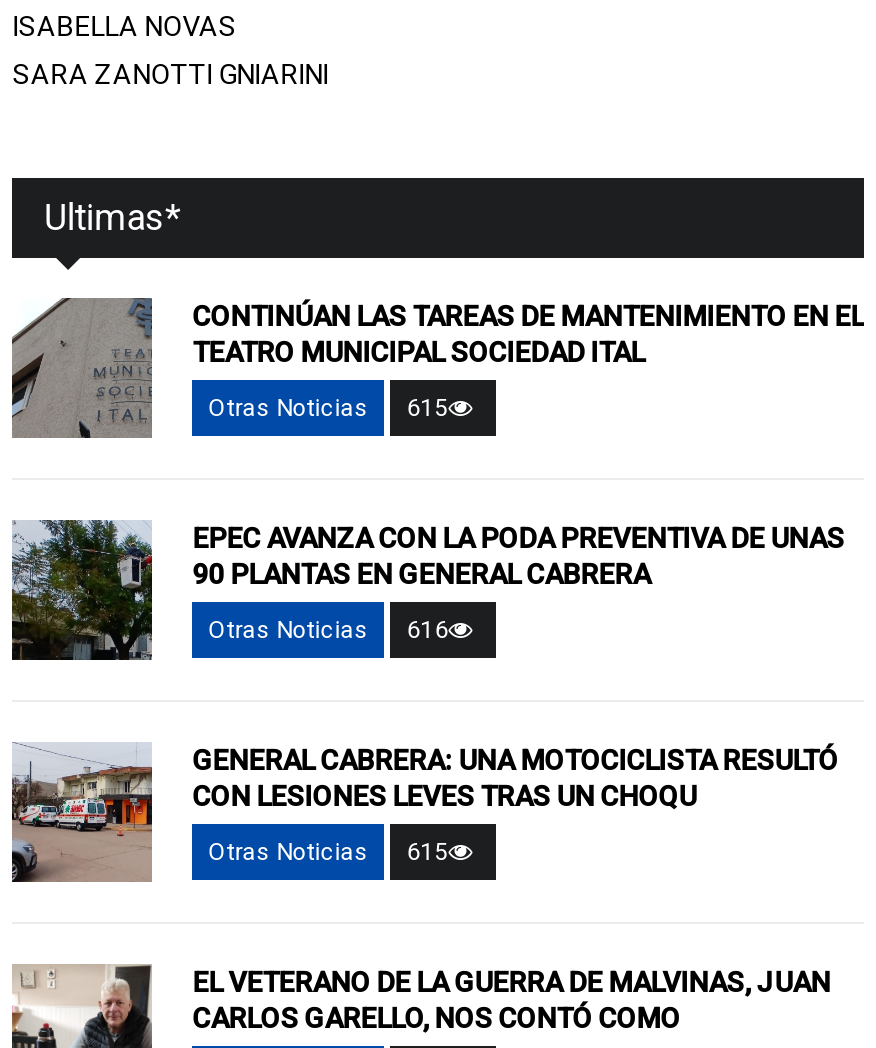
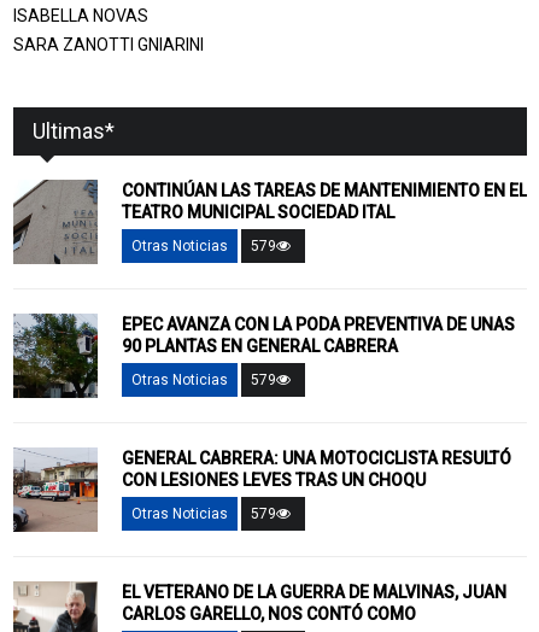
- Otras Noticias 615
+ Otras Noticias 579

- Otras Noticias 616
+ Otras Noticias 579

- Otras Noticias 615
+ Otras Noticias 579
